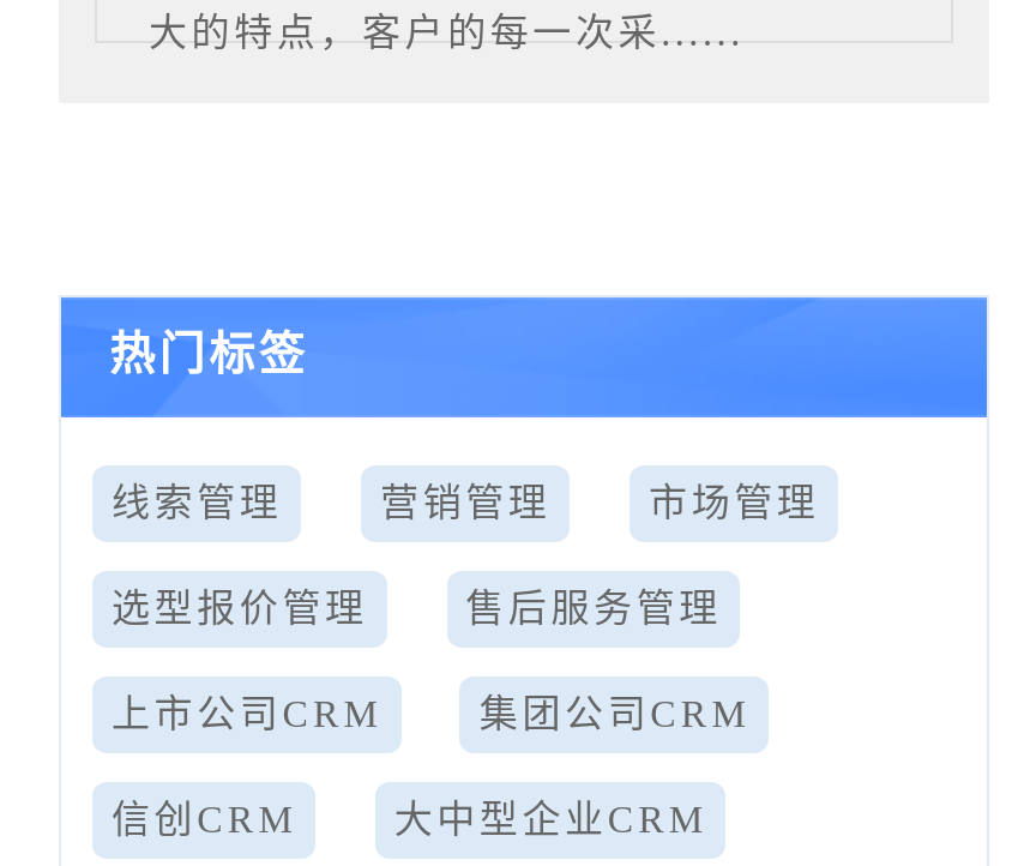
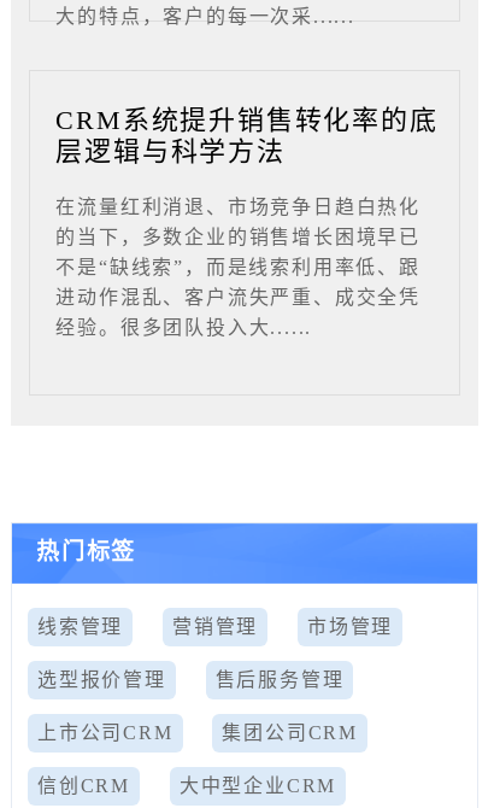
+ CRM系统提升销售转化率的底
+ 层逻辑与科学方法
+ 在流量红利消退、市场竞争日趋白热化
+ 的当下，多数企业的销售增长困境早已
+ 不是“缺线索”，而是线索利用率低、跟
+ 进动作混乱、客户流失严重、成交全凭
+ 经验。很多团队投入大......
